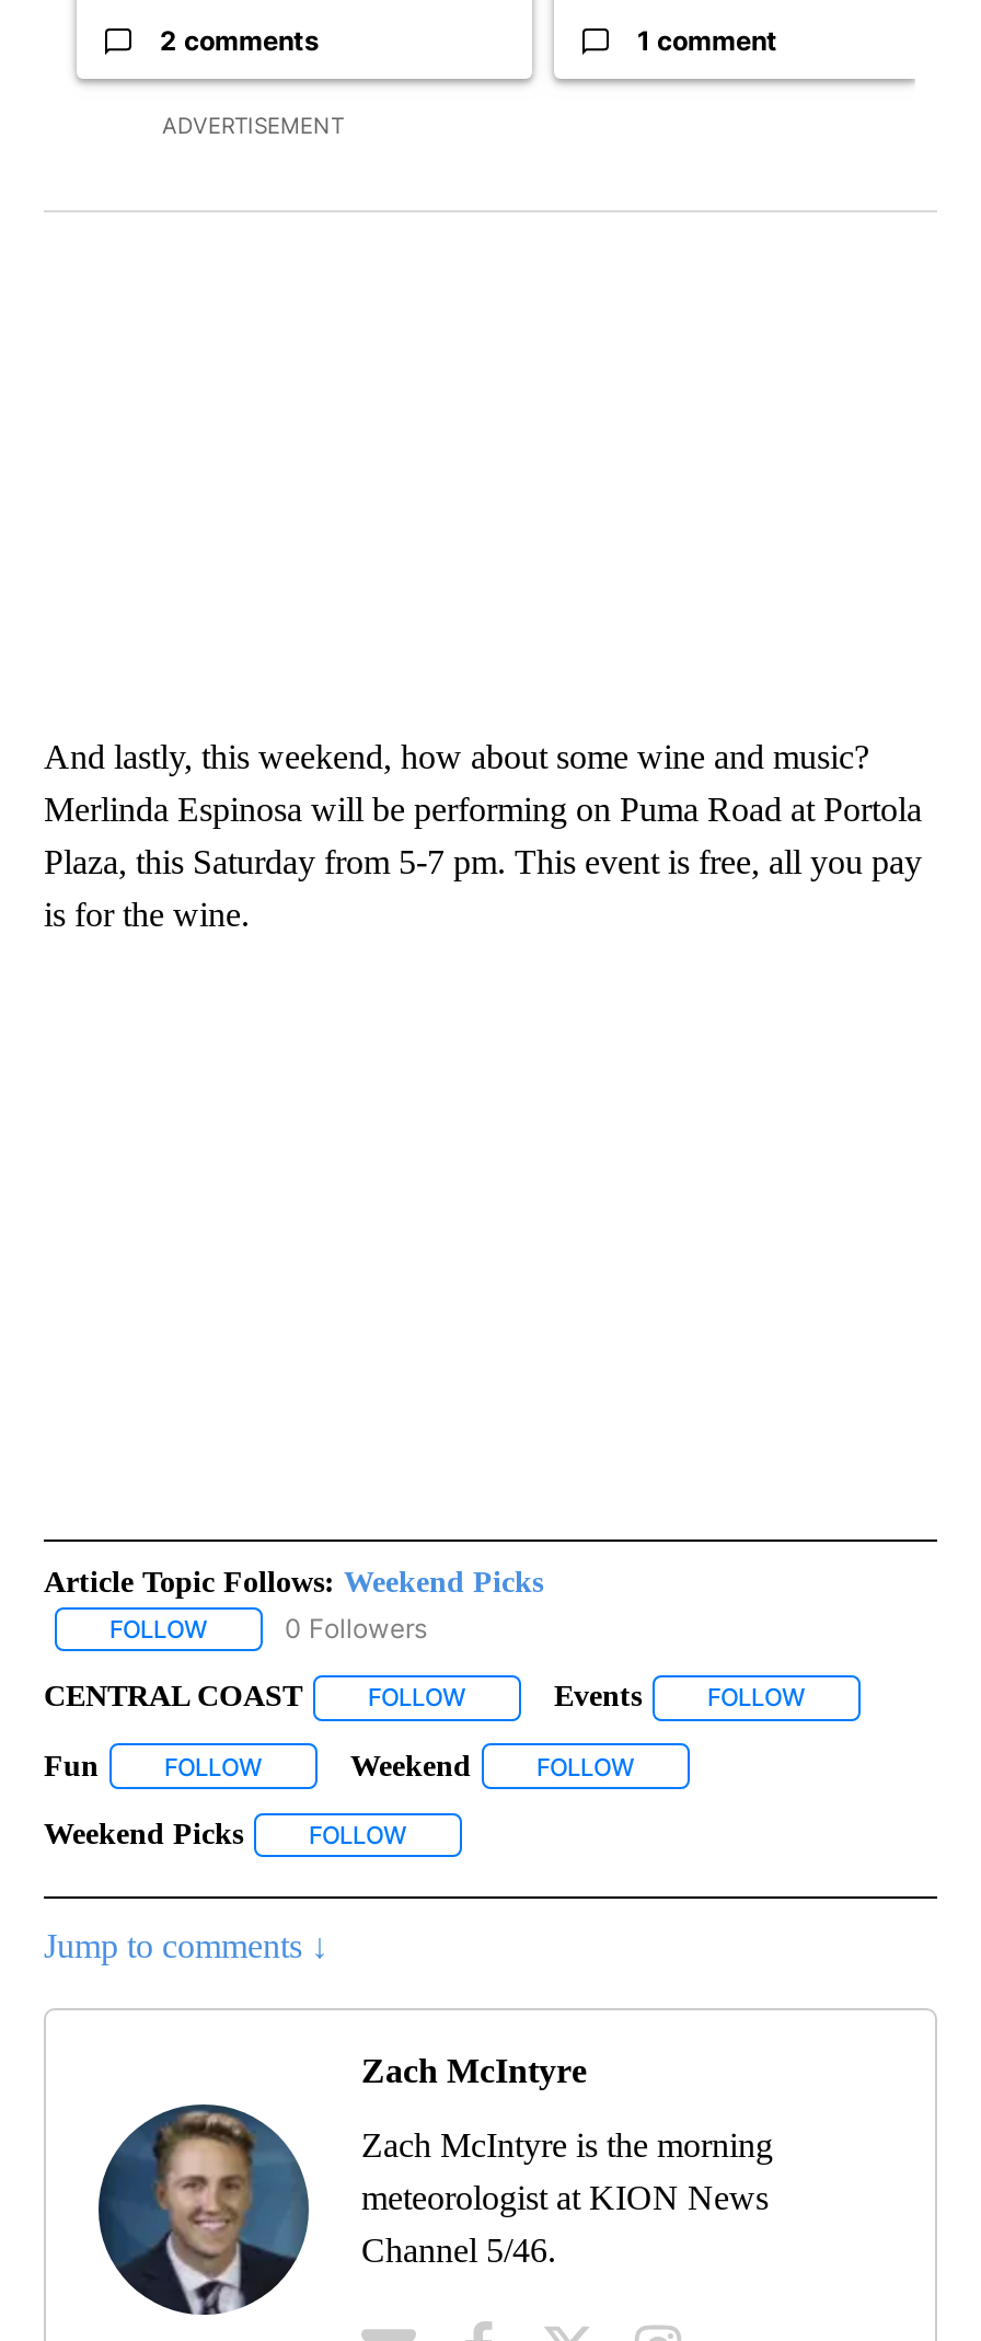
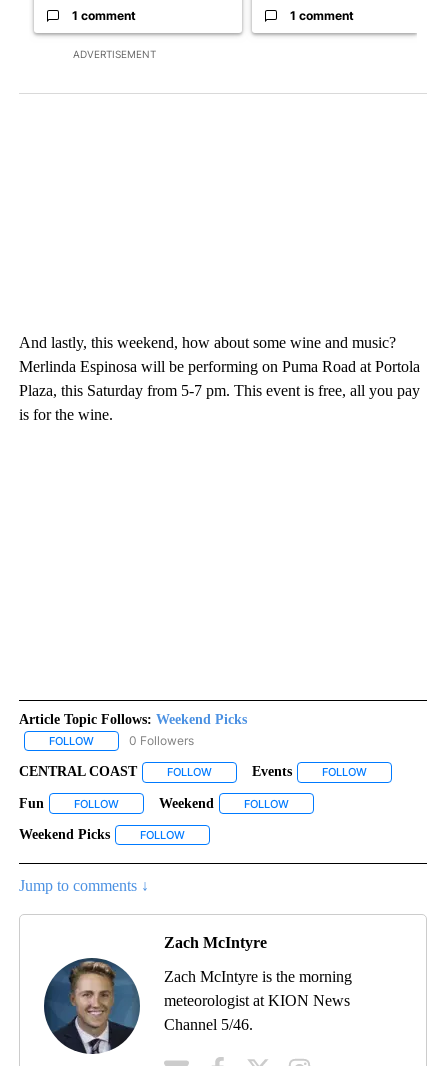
- 2 comments
+ 1 comment
